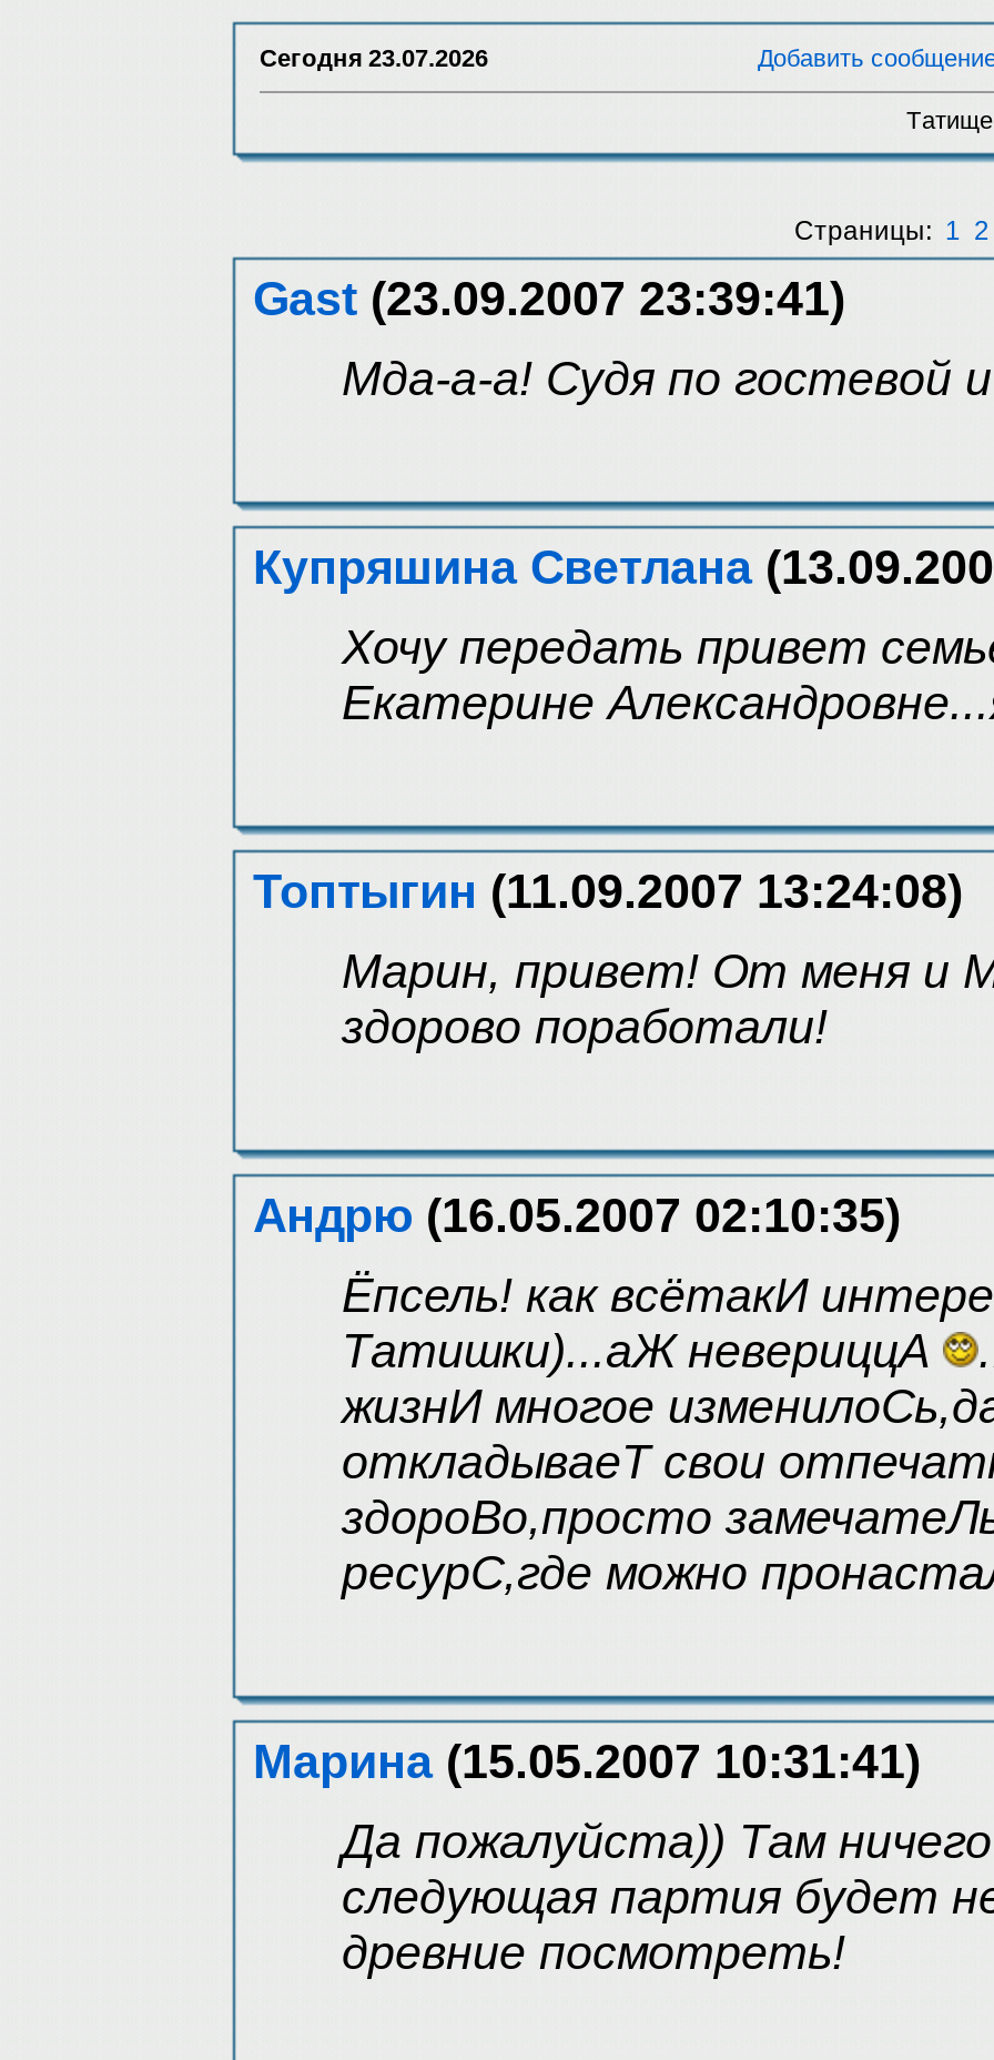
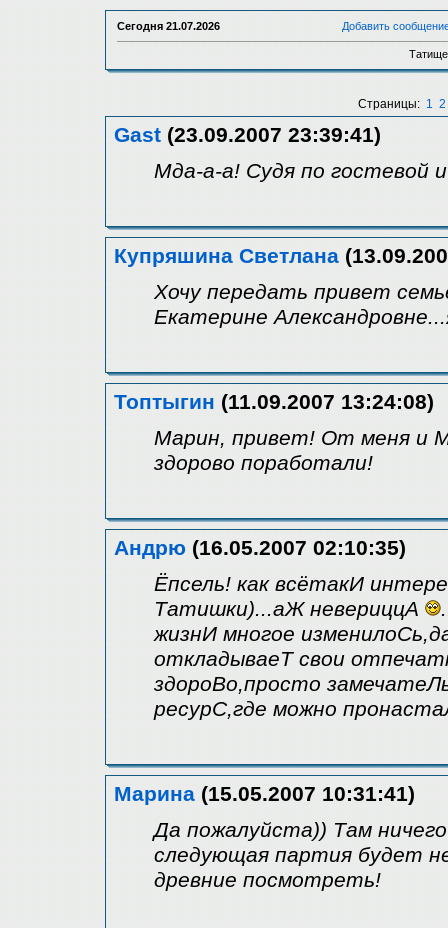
- Сегодня 23.07.2026
+ Сегодня 21.07.2026
